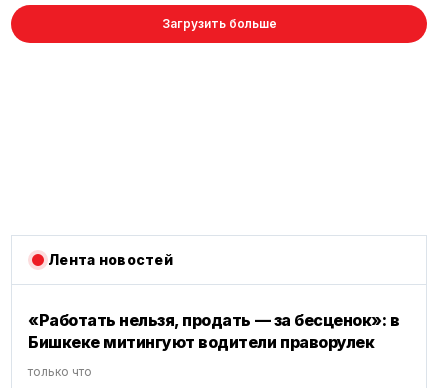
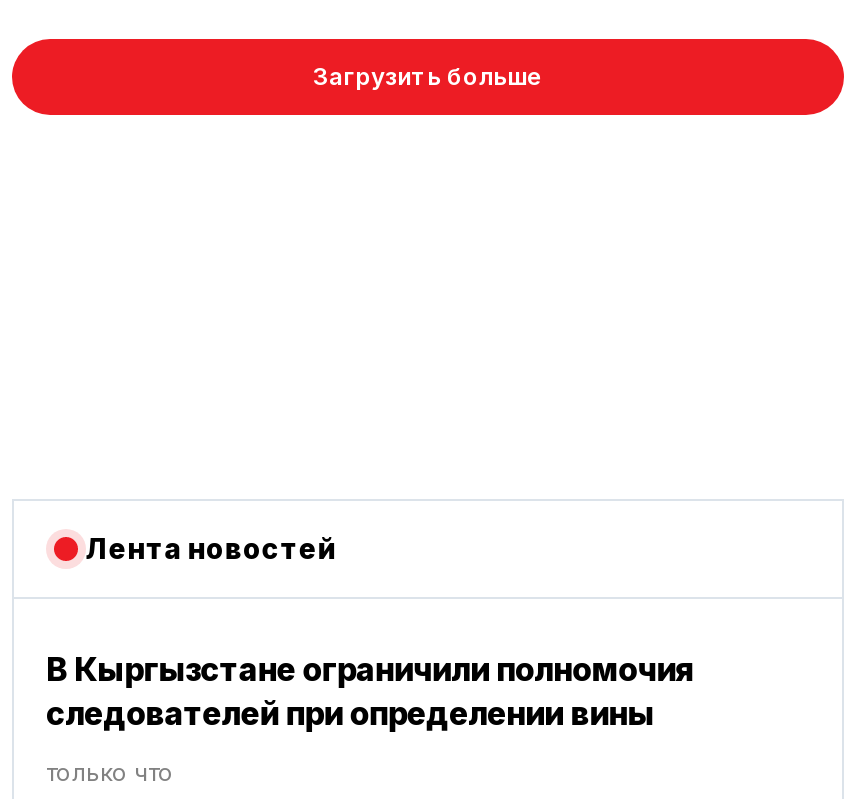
- «Работать нельзя, продать — за бесценок»: в
- Бишкеке митингуют водители праворулек
+ В Кыргызстане ограничили полномочия
+ следователей при определении вины
